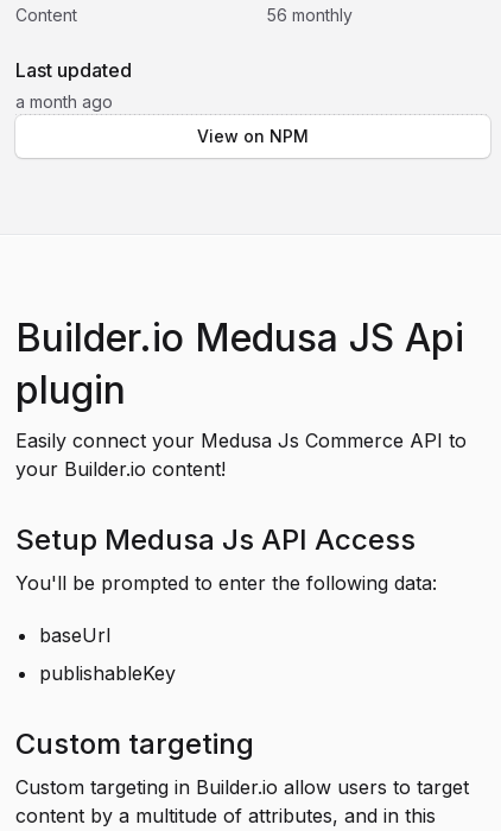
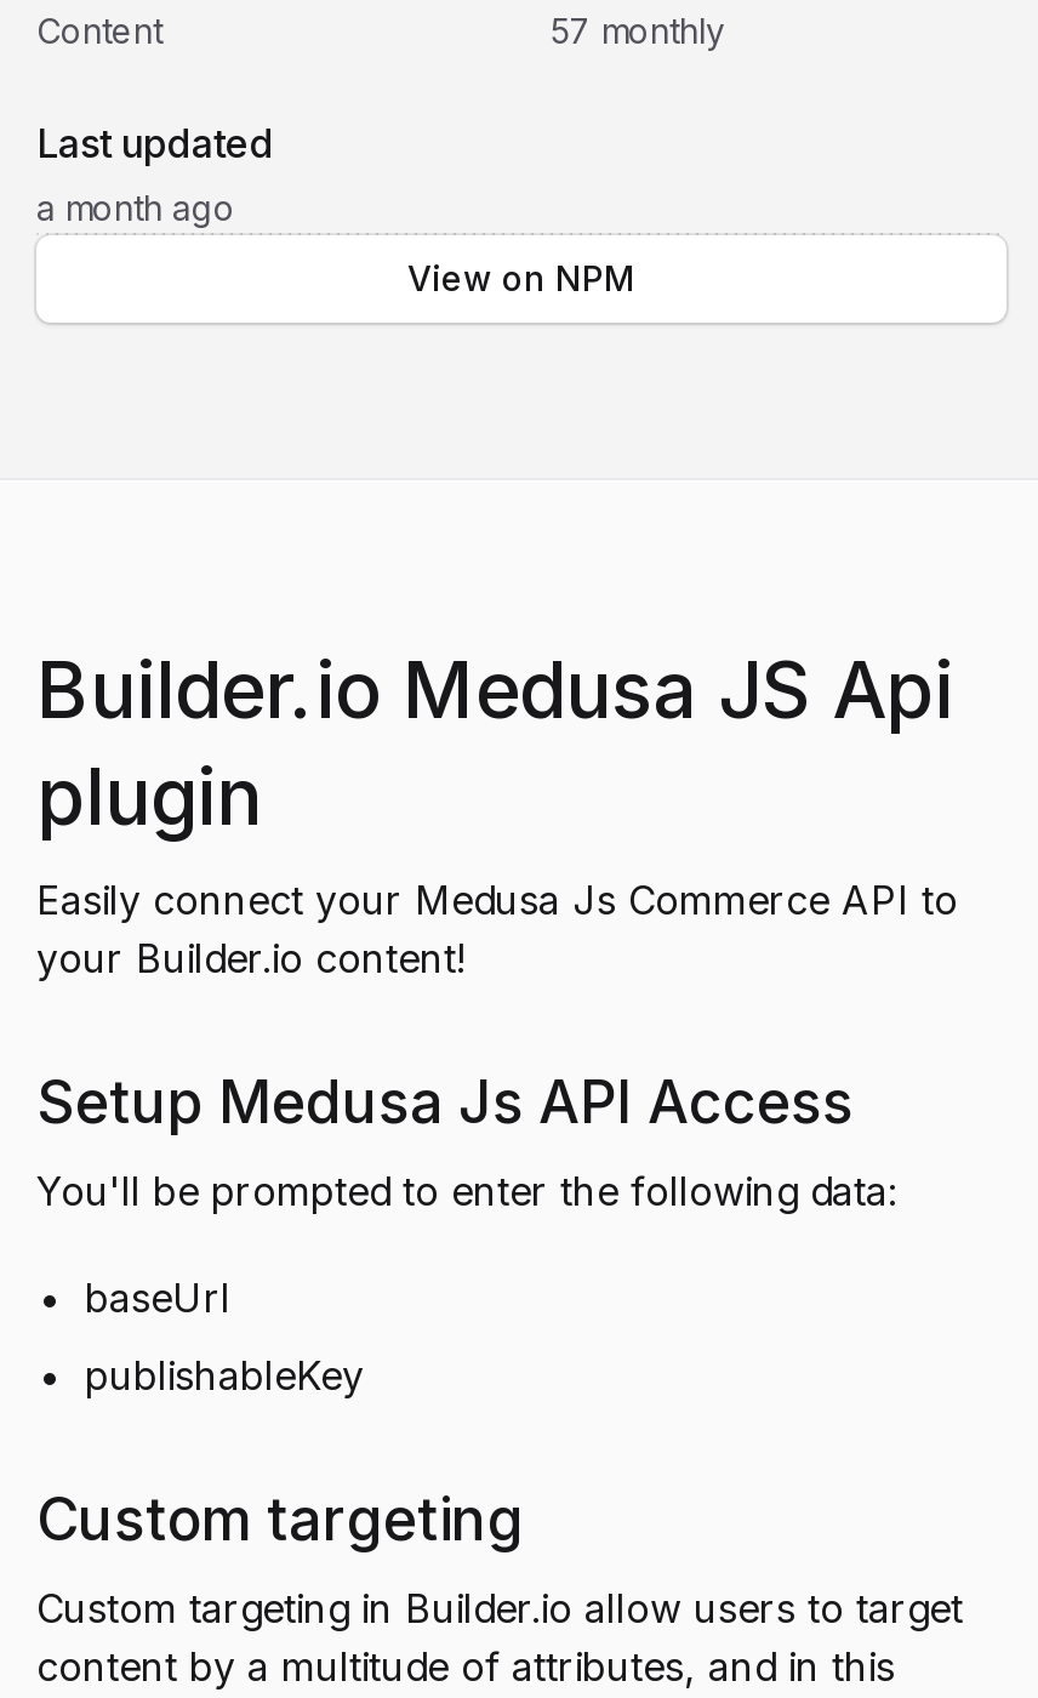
- 56 monthly
+ 57 monthly
